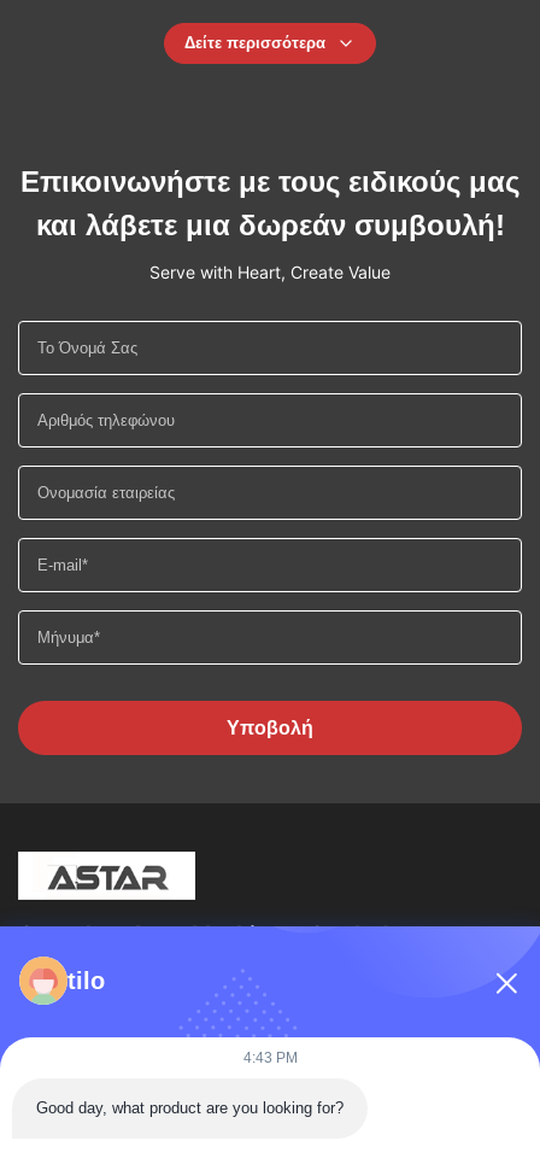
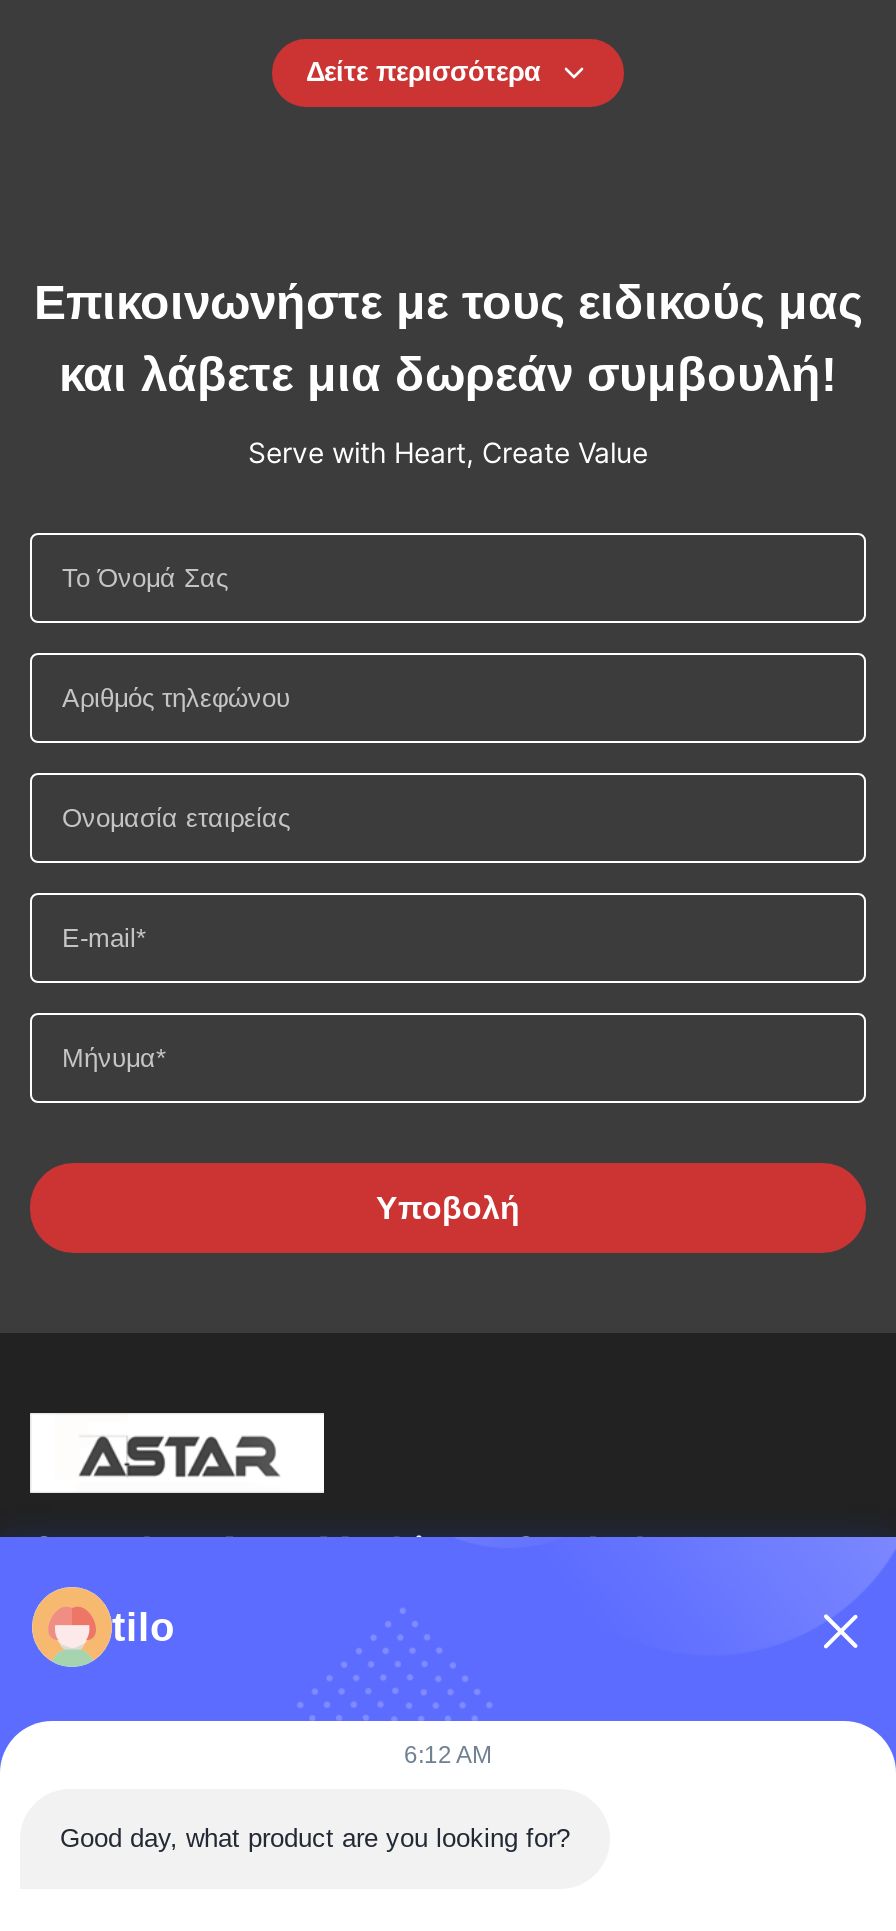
- 4:43 PM
+ 6:12 AM
